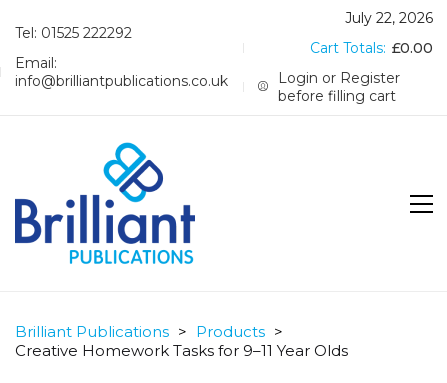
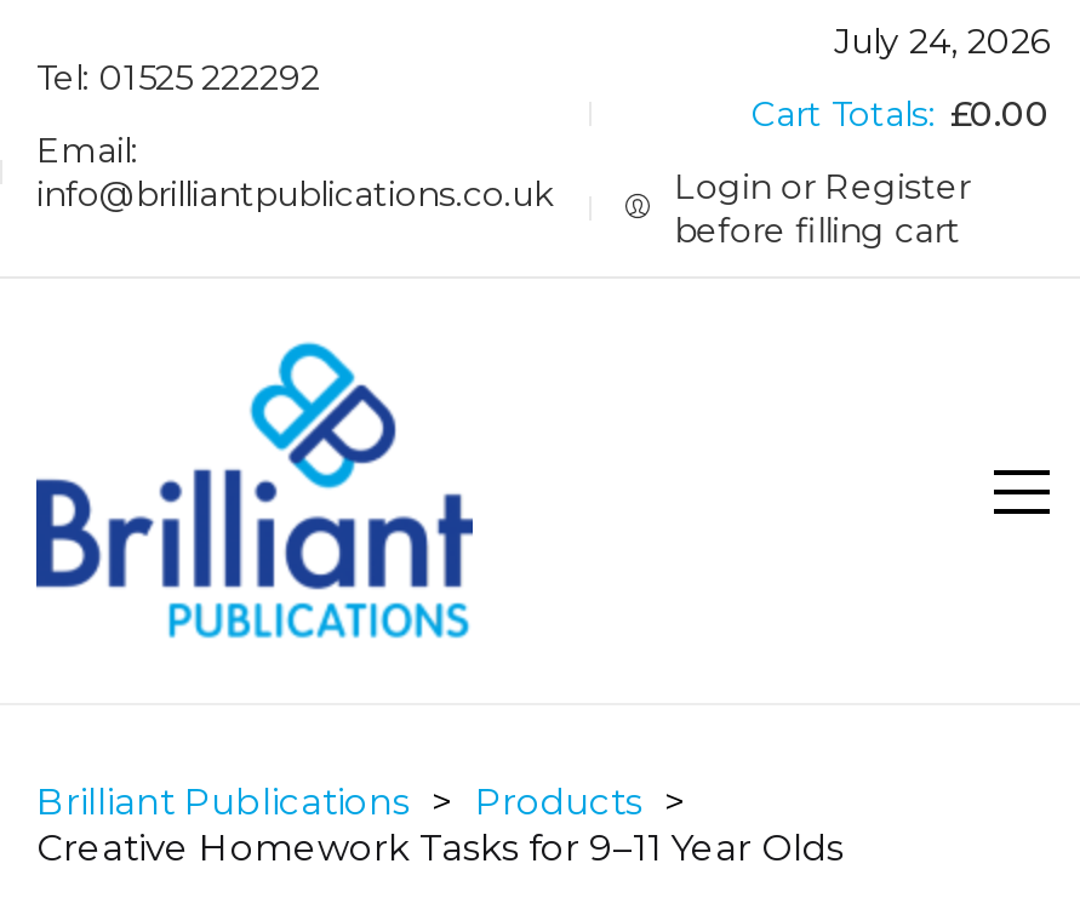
- July 22, 2026
+ July 24, 2026
